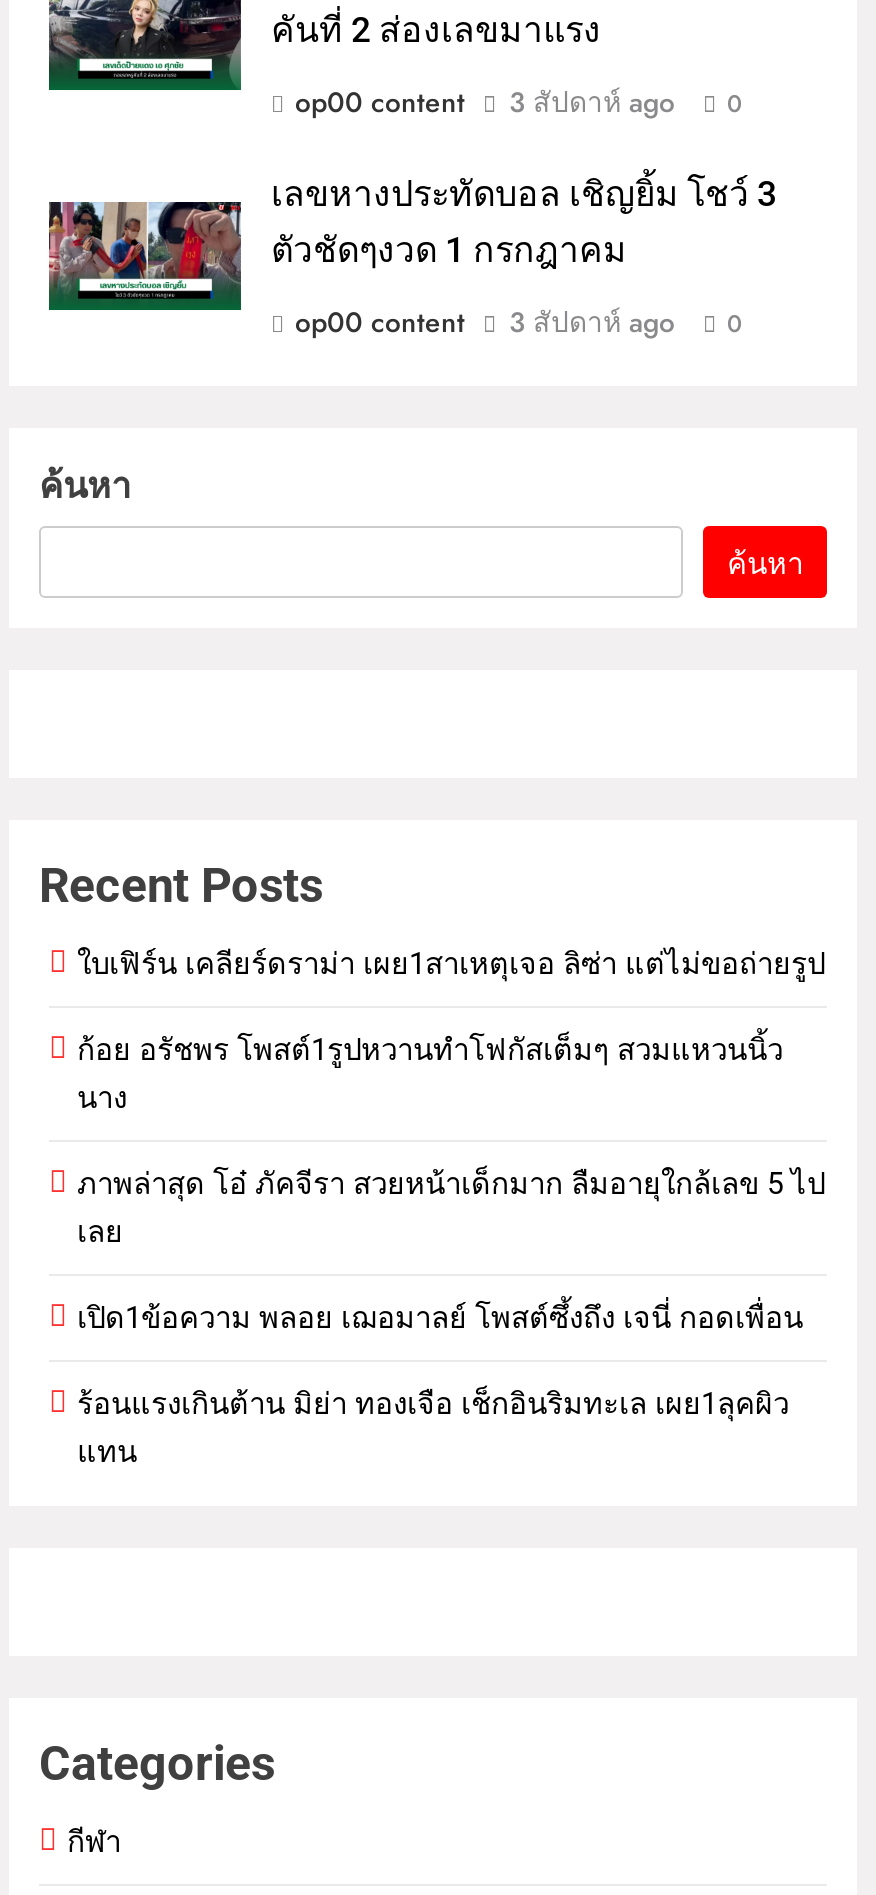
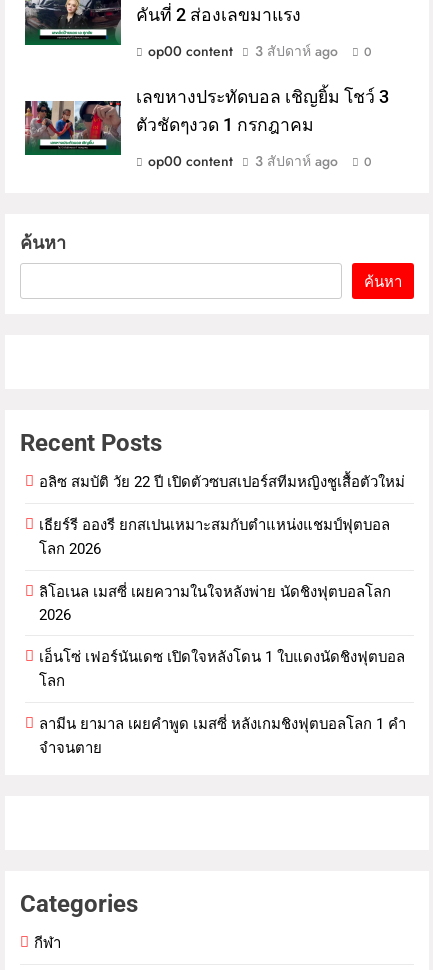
- ใบเฟิร์น เคลียร์ดราม่า เผย1สาเหตุเจอ ลิซ่า แต่ไม่ขอถ่ายรูป
+ อลิซ สมบัติ วัย 22 ปี เปิดตัวซบสเปอร์สทีมหญิงชูเสื้อตัวใหม่

- ก้อย อรัชพร โพสต์1รูปหวานทำโฟกัสเต็มๆ สวมแหวนนิ้ว
- นาง
+ เธียร์รี อองรี ยกสเปนเหมาะสมกับตำแหน่งแชมป์ฟุตบอล
+ โลก 2026

- ภาพล่าสุด โอ๋ ภัคจีรา สวยหน้าเด็กมาก ลืมอายุใกล้เลข 5 ไป
- เลย
+ ลิโอเนล เมสซี่ เผยความในใจหลังพ่าย นัดชิงฟุตบอลโลก
+ 2026

- เปิด1ข้อความ พลอย เฌอมาลย์ โพสต์ซึ้งถึง เจนี่ กอดเพื่อน
+ เอ็นโซ่ เฟอร์นันเดซ เปิดใจหลังโดน 1 ใบแดงนัดชิงฟุตบอล
+ โลก

- ร้อนแรงเกินต้าน มิย่า ทองเจือ เช็กอินริมทะเล เผย1ลุคผิว
- แทน
+ ลามีน ยามาล เผยคำพูด เมสซี่ หลังเกมชิงฟุตบอลโลก 1 คำ
+ จำจนตาย
